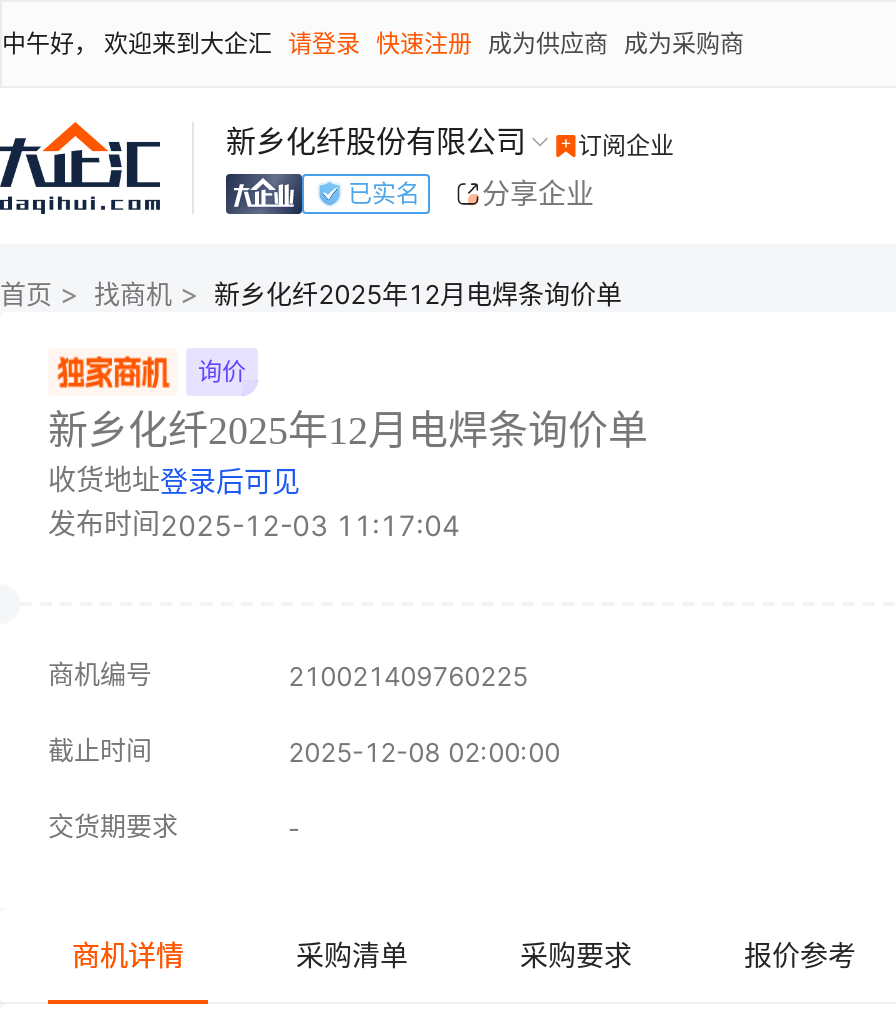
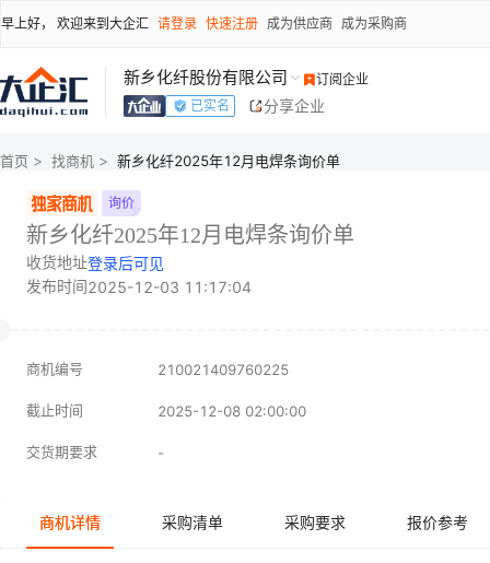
- 中午好， 欢迎来到大企汇 请登录 快速注册 成为供应商 成为采购商
+ 早上好， 欢迎来到大企汇 请登录 快速注册 成为供应商 成为采购商
